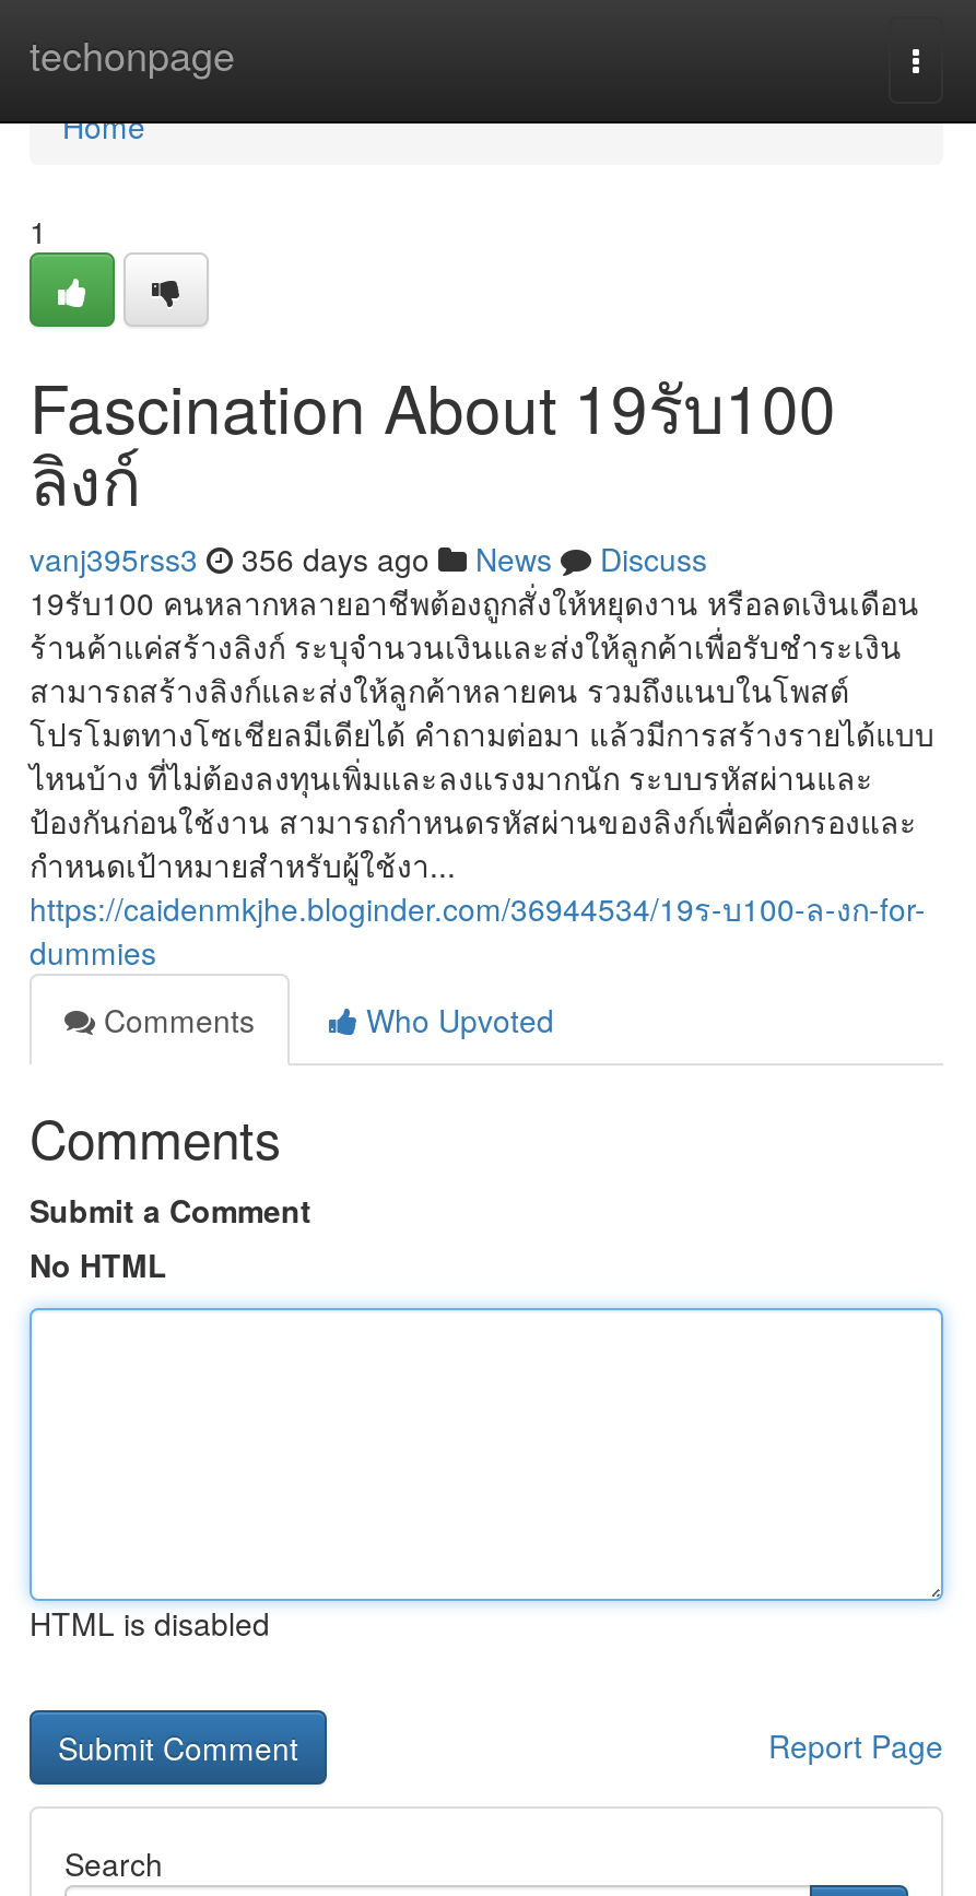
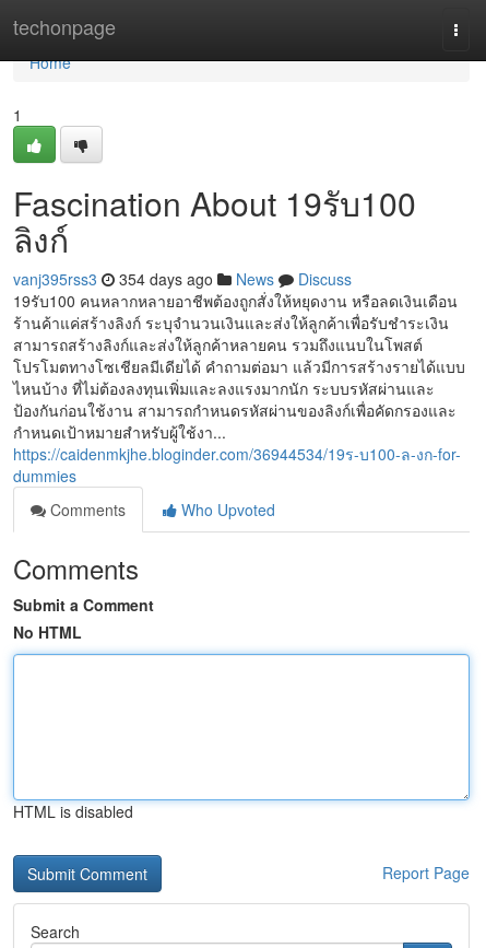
- vanj395rss3 356 days ago News Discuss
+ vanj395rss3 354 days ago News Discuss
